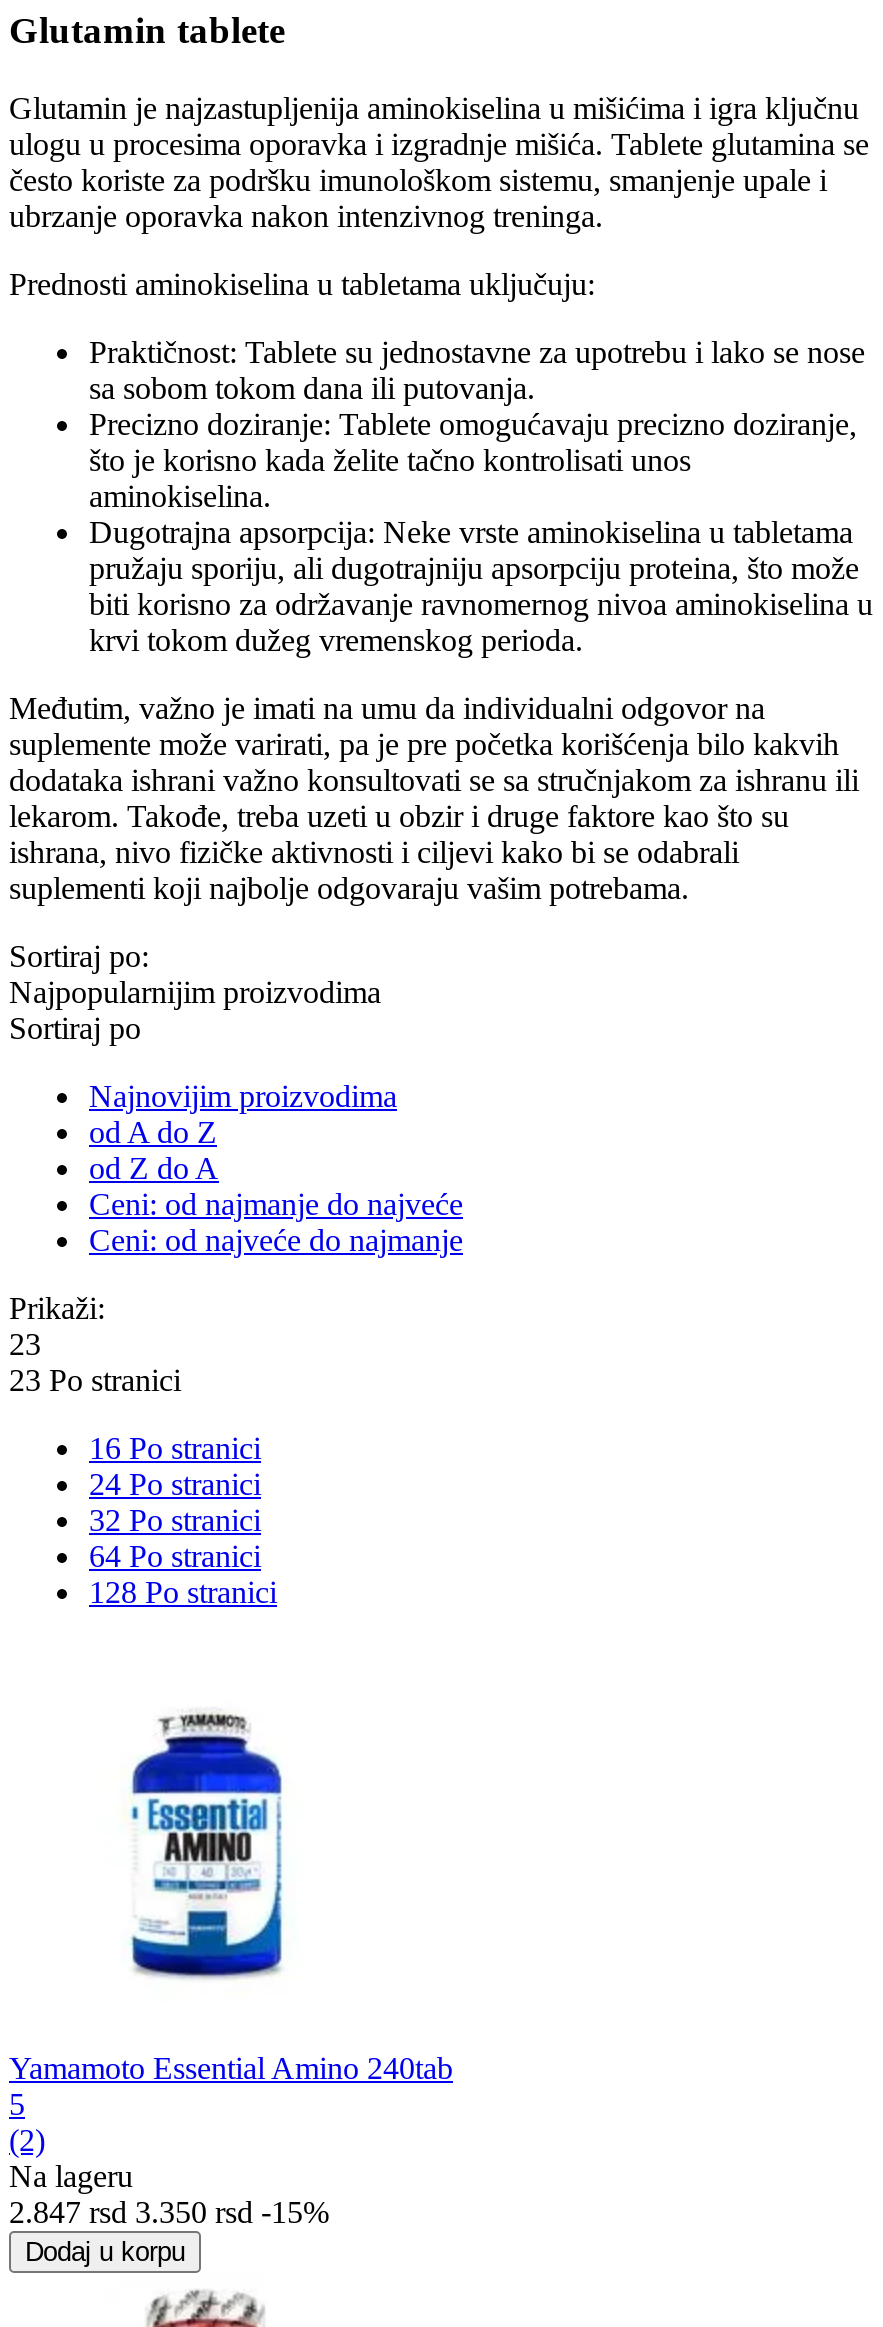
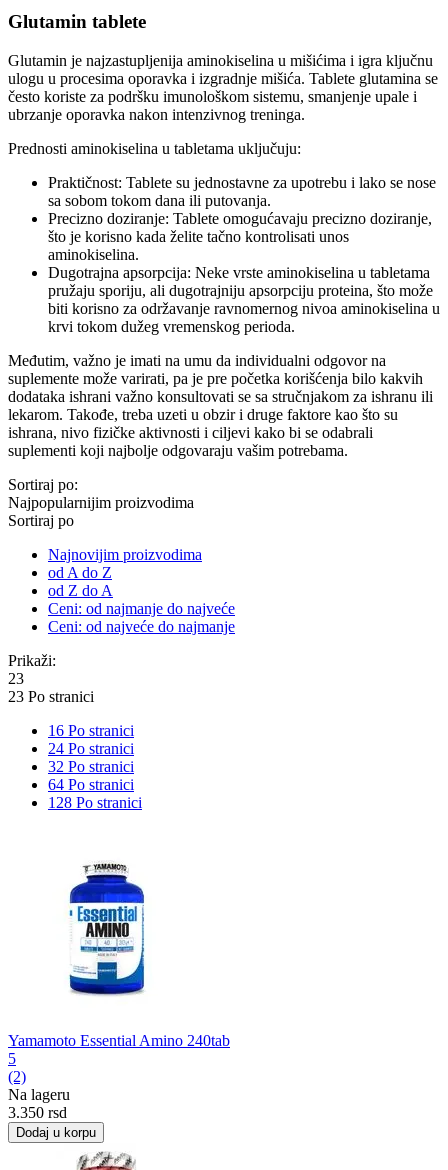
- 2.847 rsd 3.350 rsd -15%
+ 3.350 rsd
